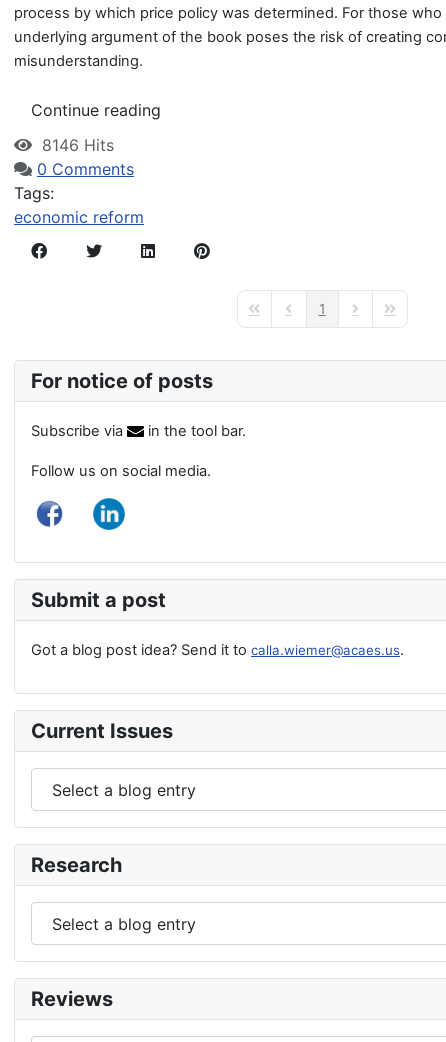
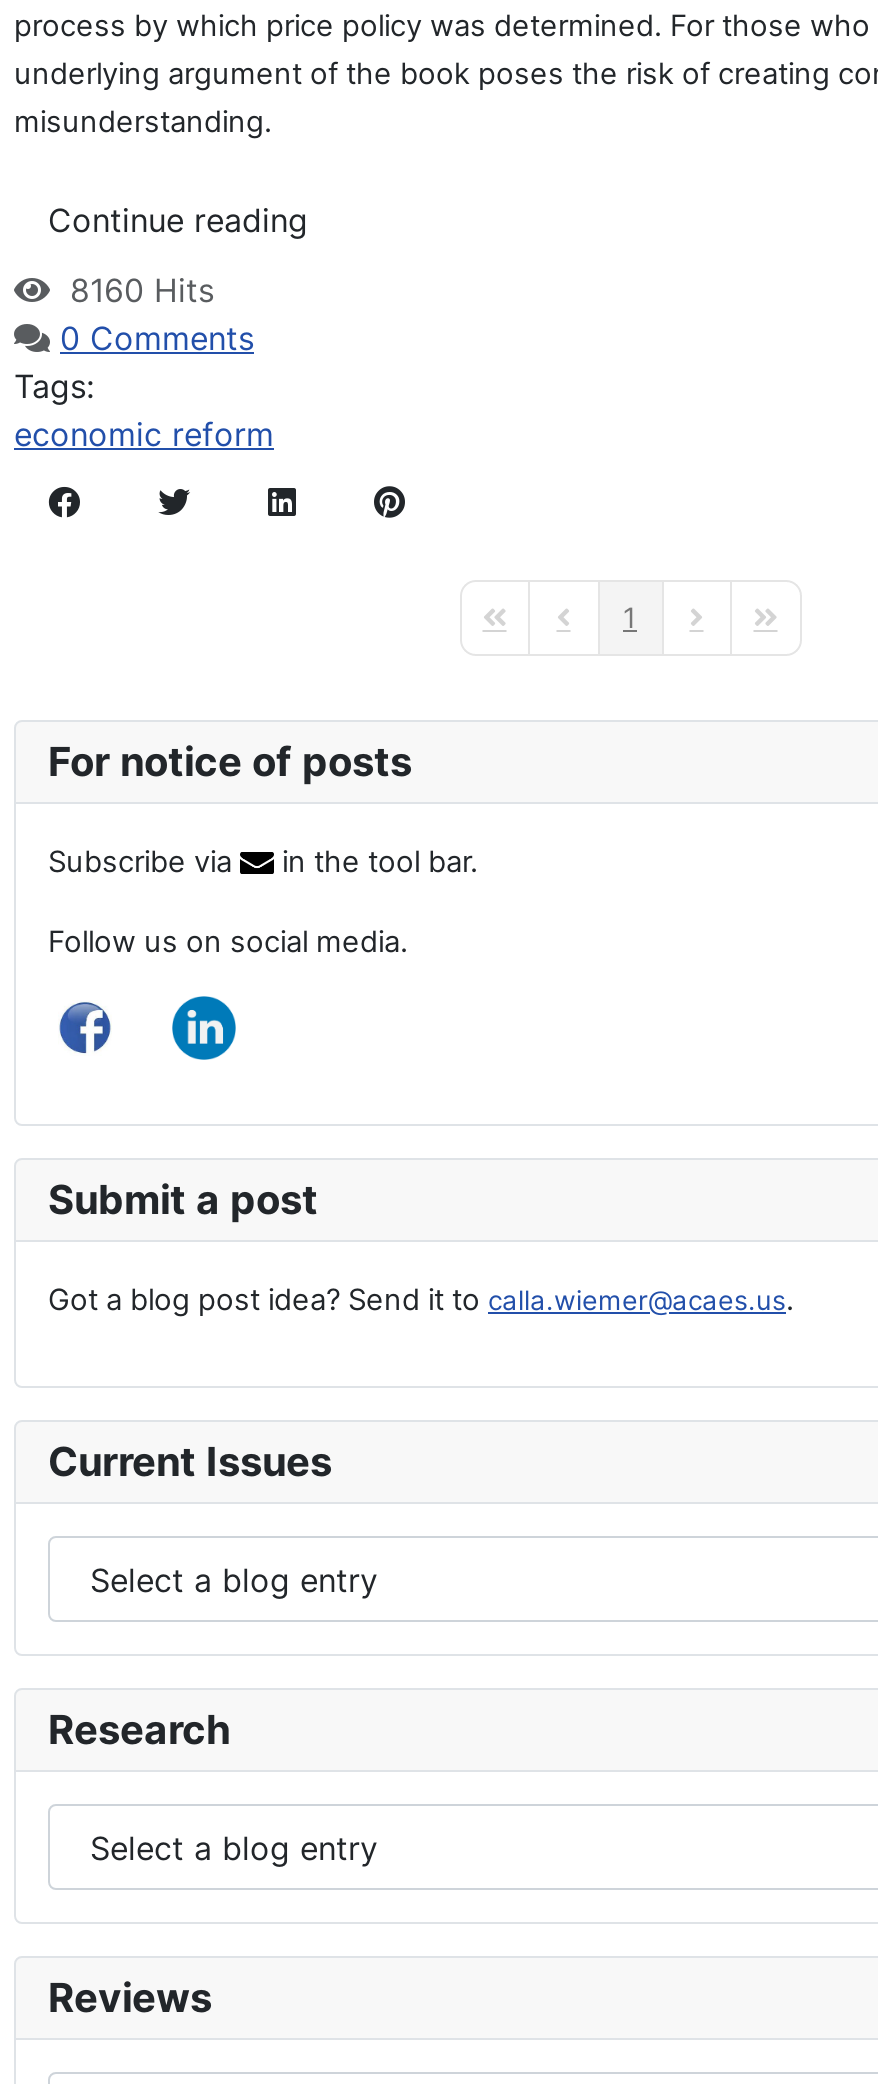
- 8146 Hits
+ 8160 Hits
